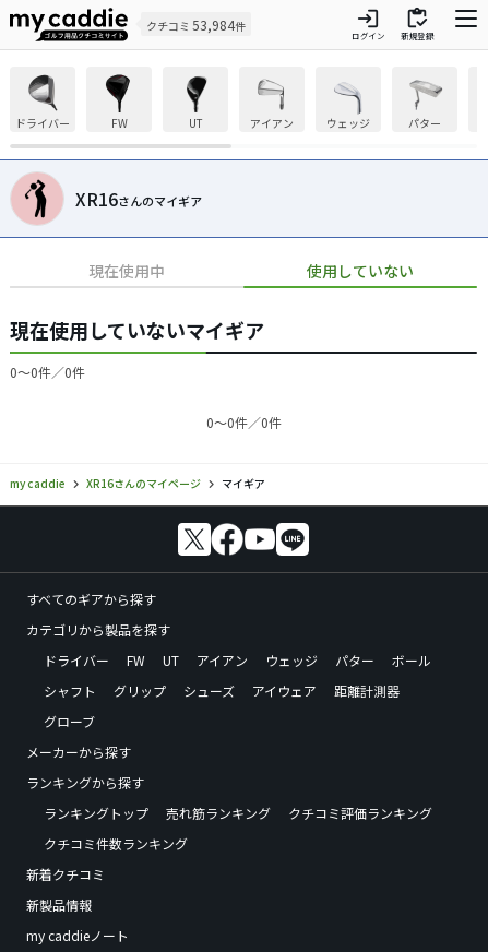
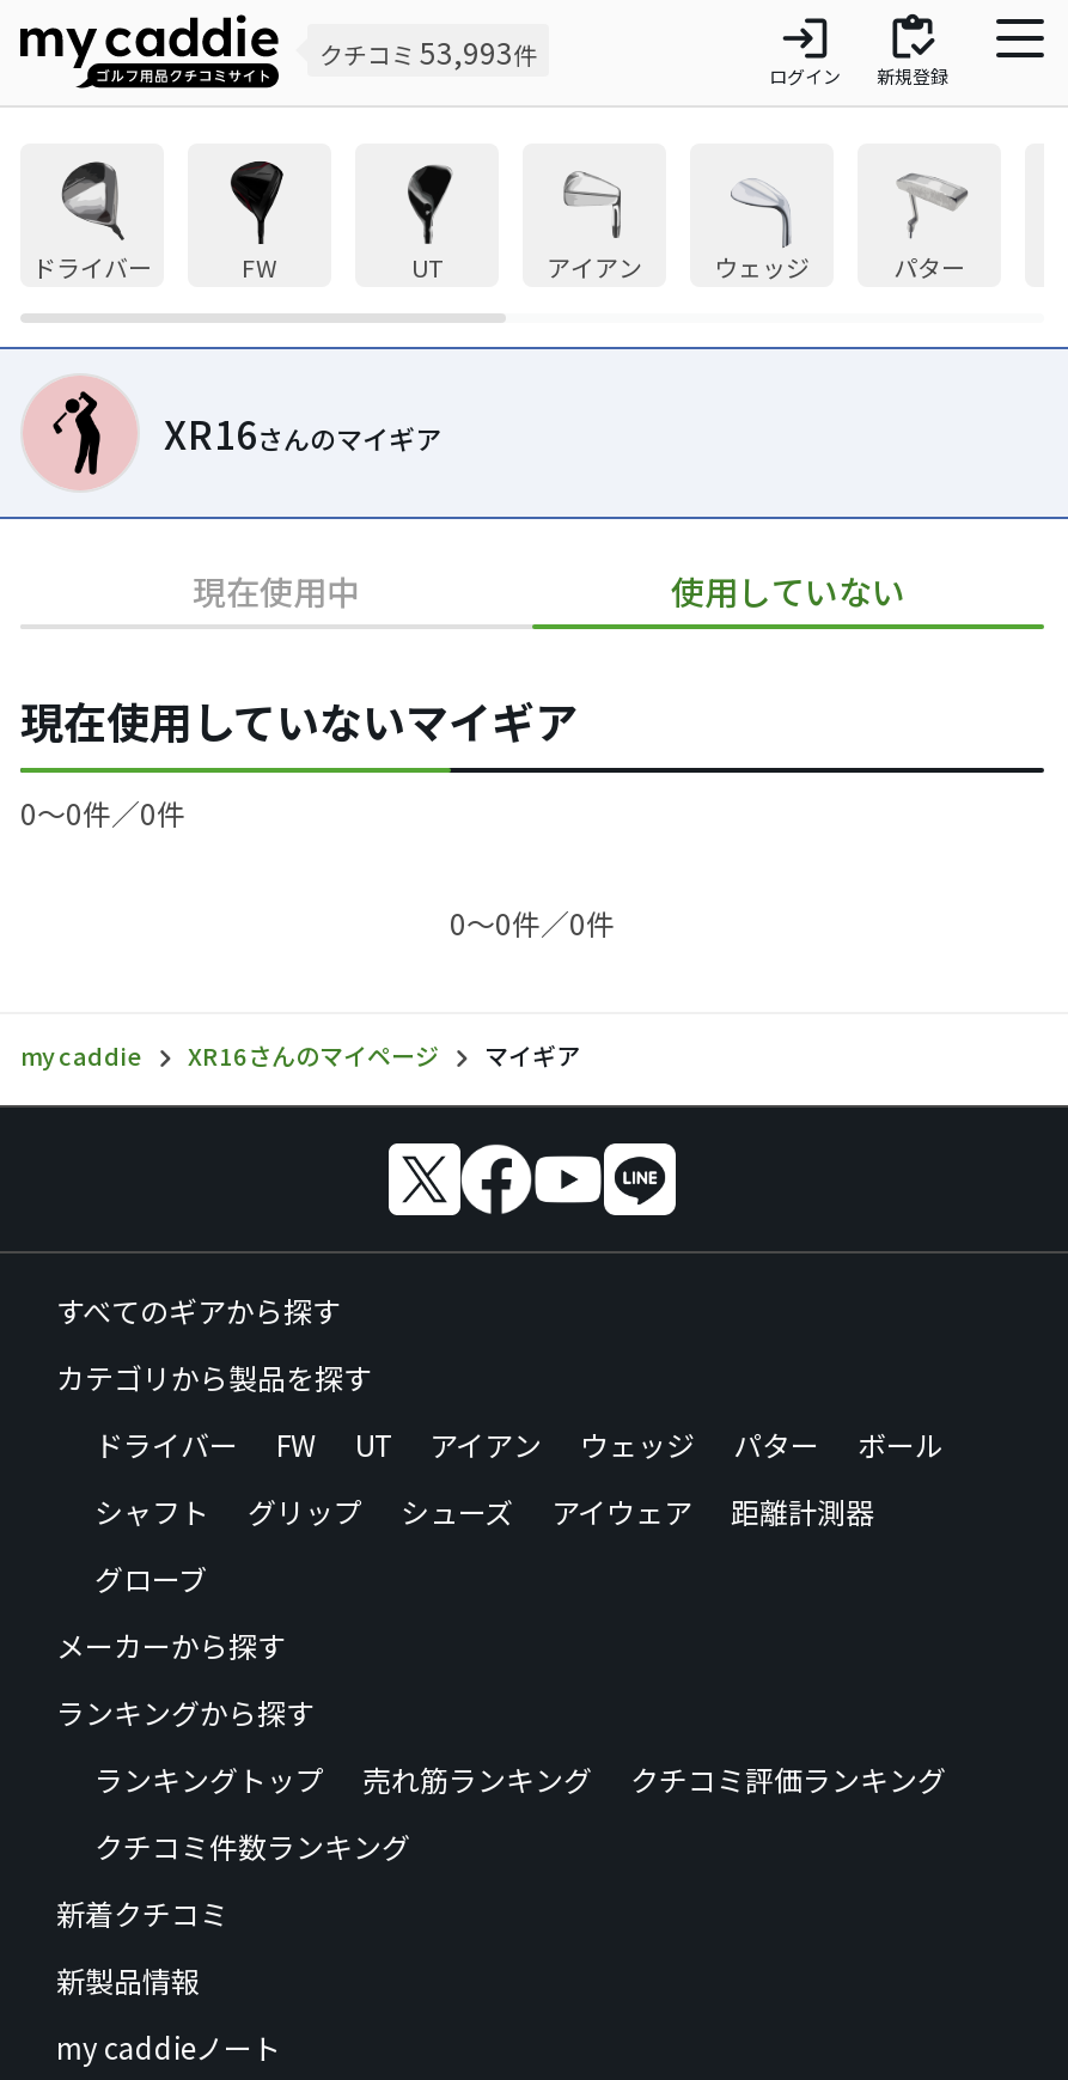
- クチコミ53,984件
+ クチコミ53,993件
